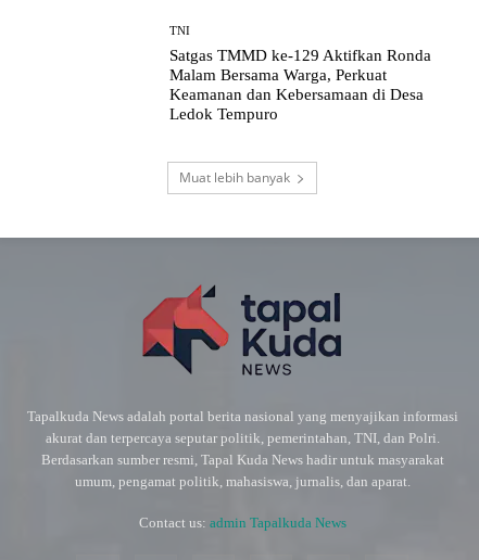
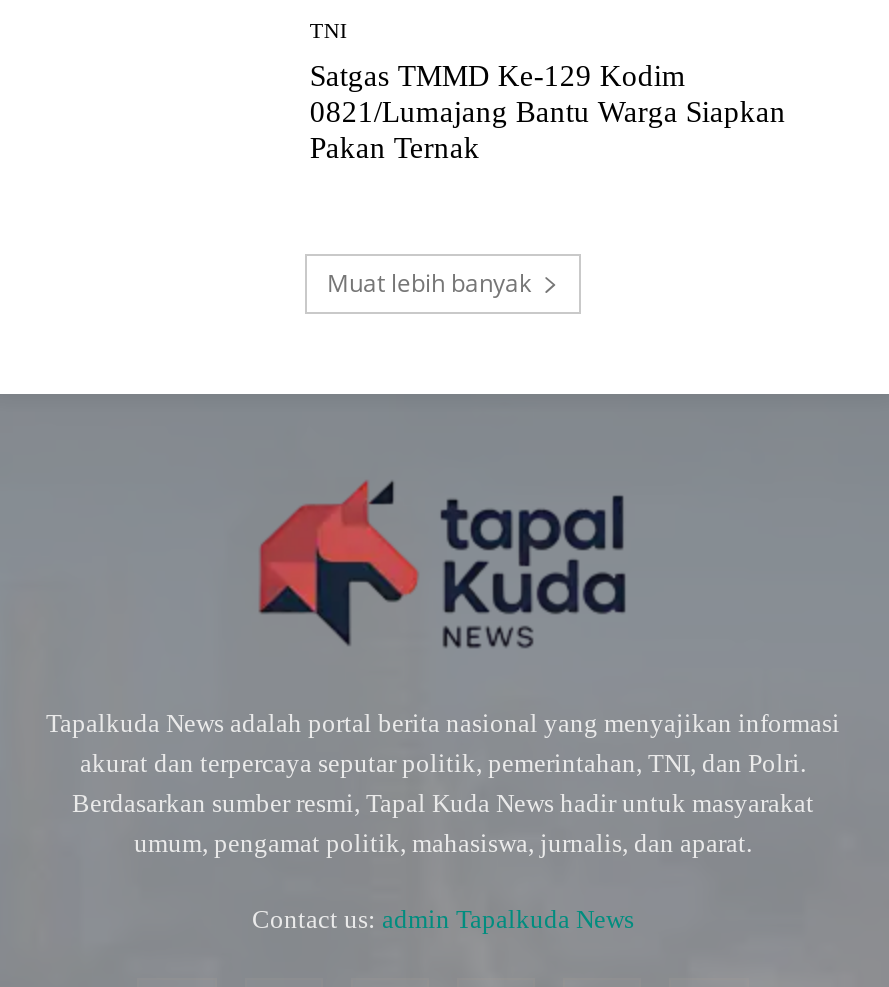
- Satgas TMMD ke-129 Aktifkan Ronda
- Malam Bersama Warga, Perkuat
- Keamanan dan Kebersamaan di Desa
- Ledok Tempuro
+ Satgas TMMD Ke-129 Kodim
+ 0821/Lumajang Bantu Warga Siapkan
+ Pakan Ternak
